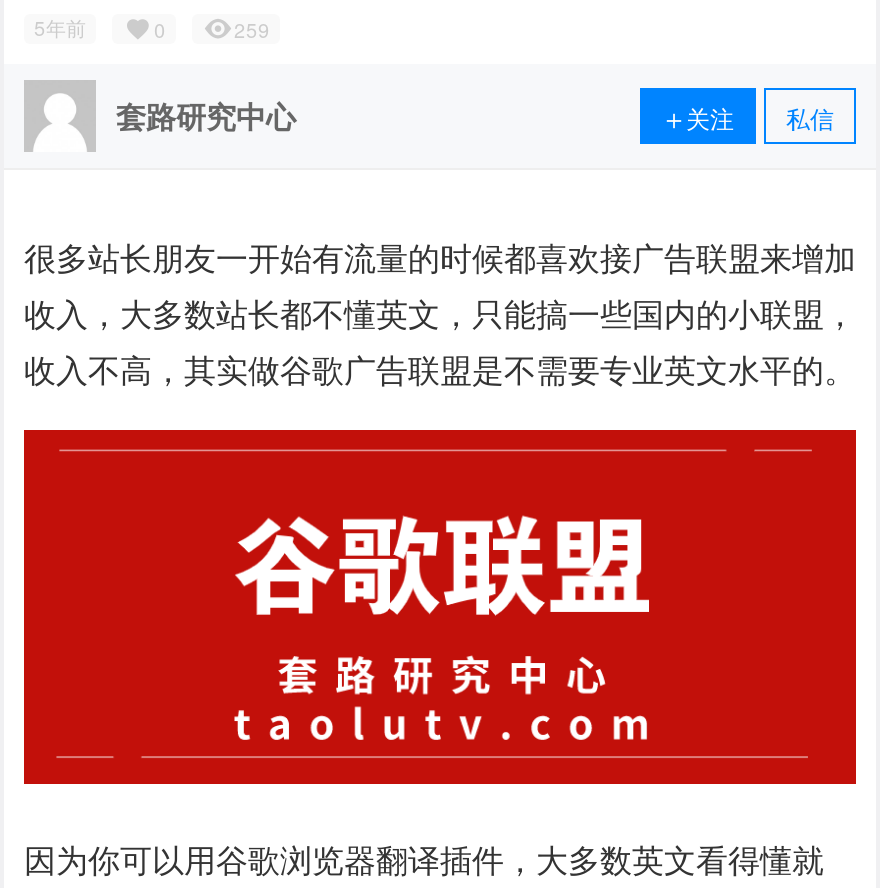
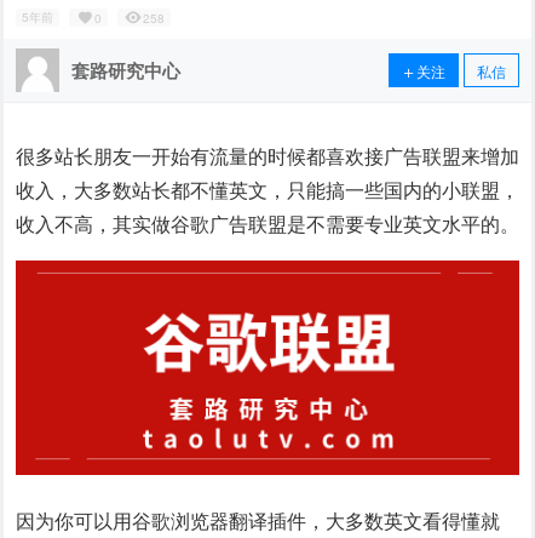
- 259
+ 258
